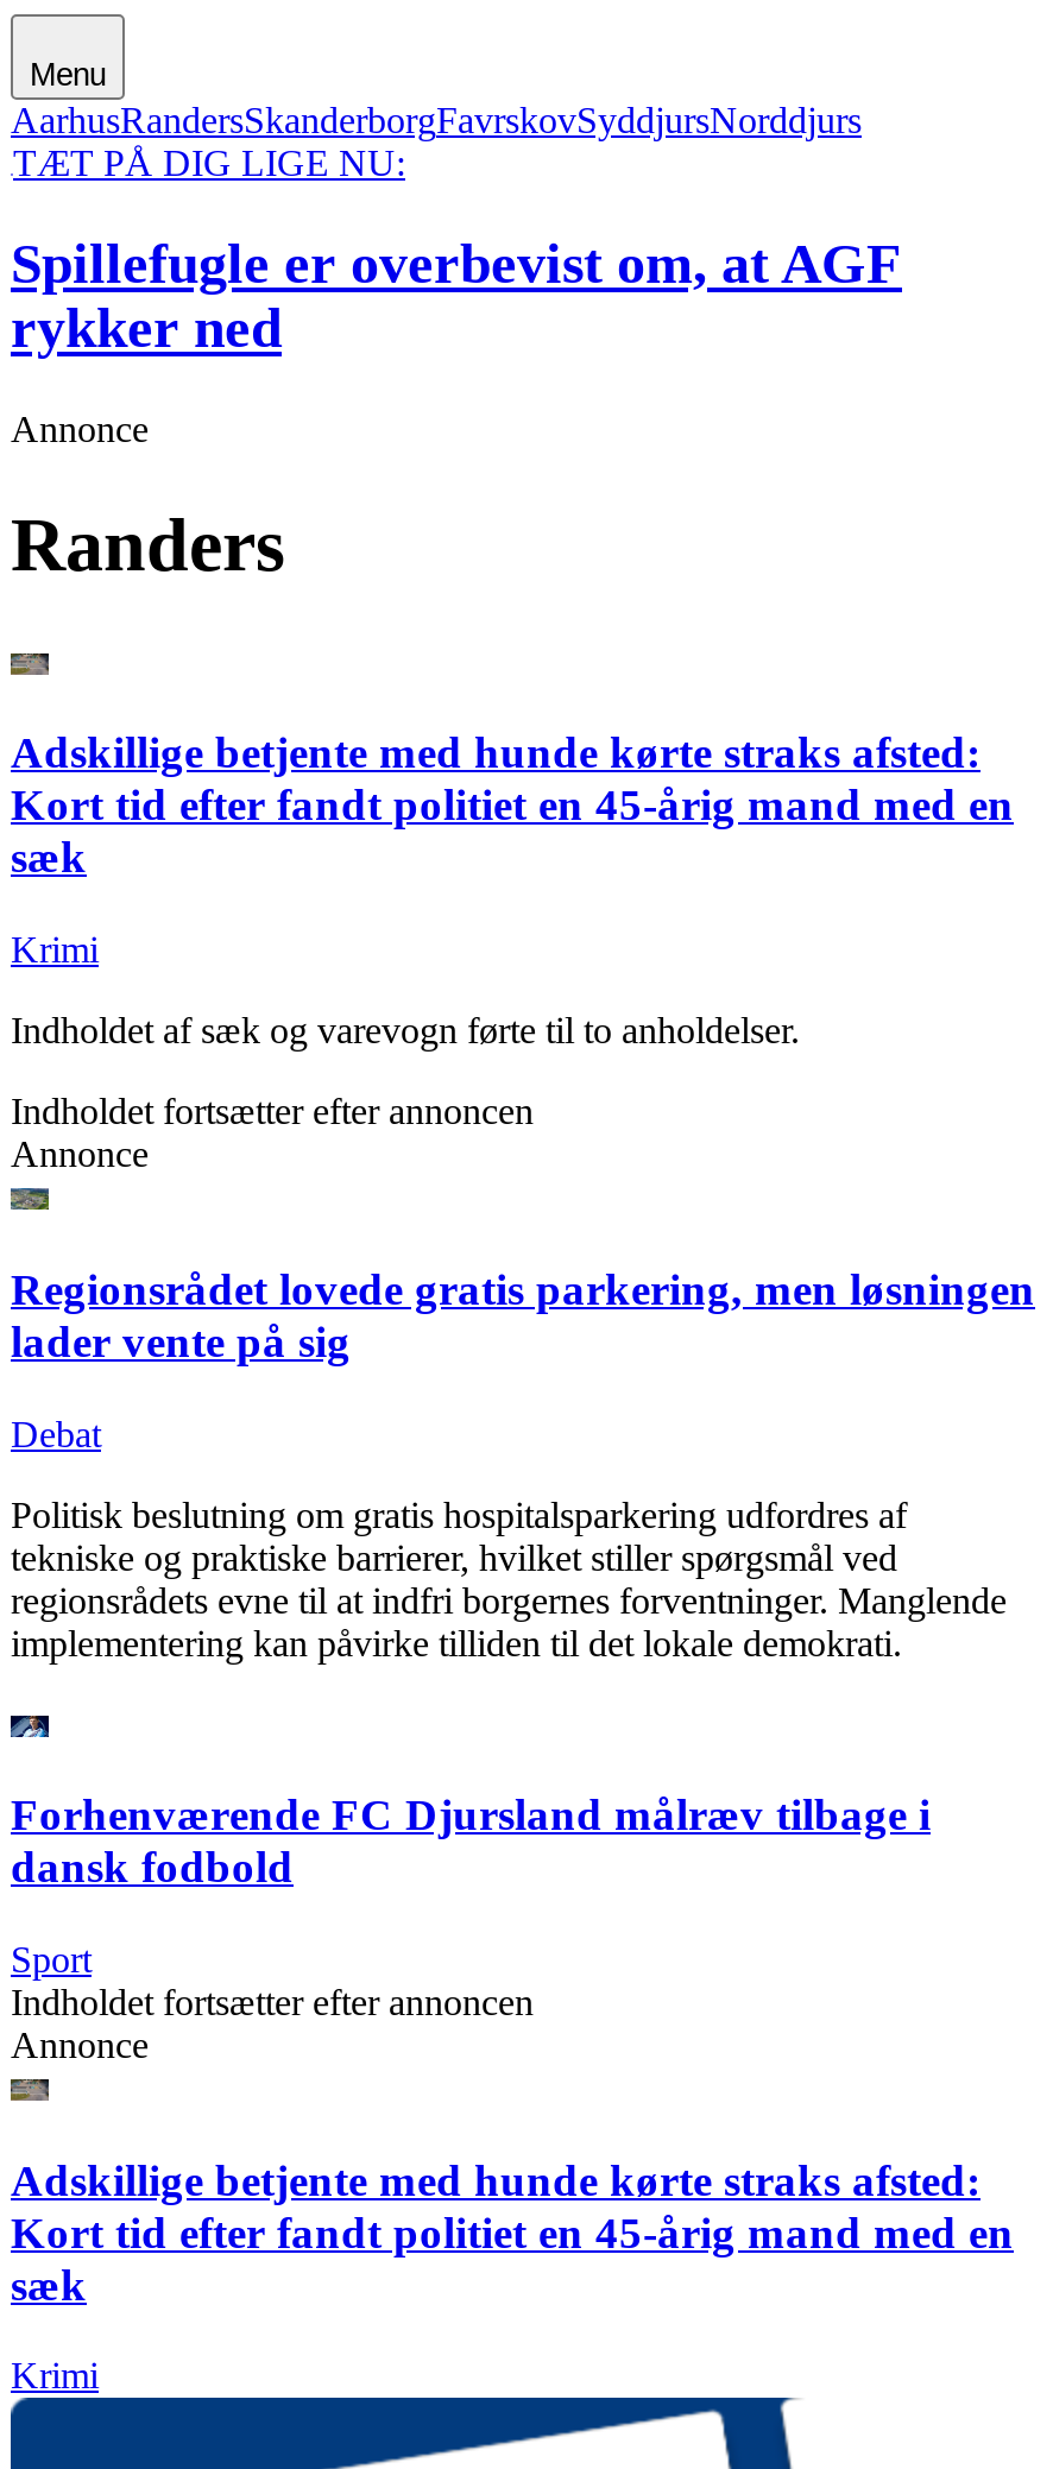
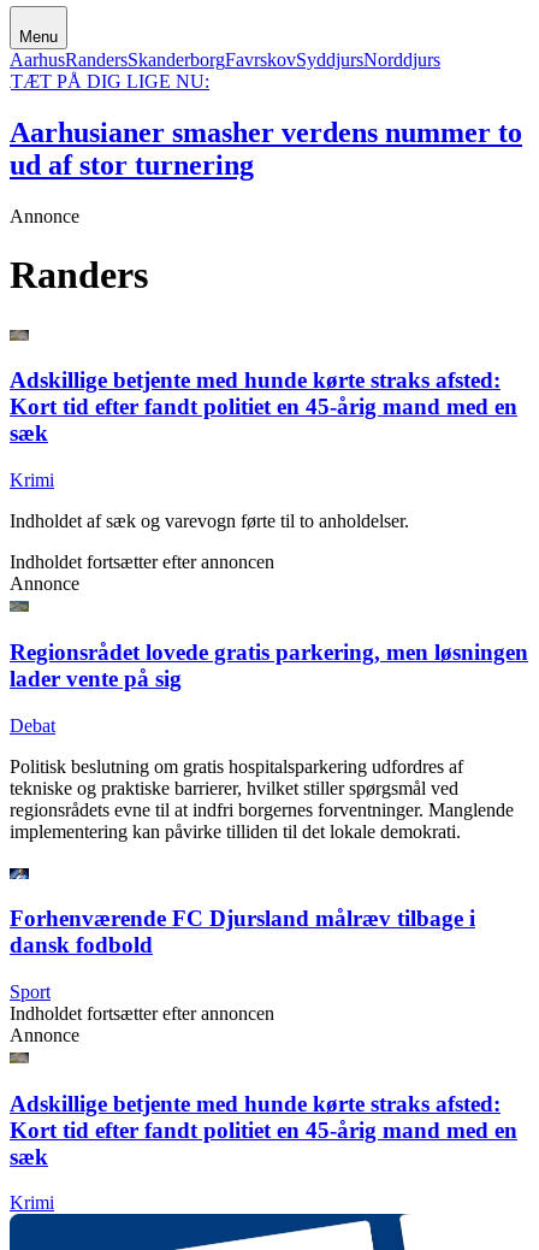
- Spillefugle er overbevist om, at AGF
- rykker ned
+ Aarhusianer smasher verdens nummer to
+ ud af stor turnering
